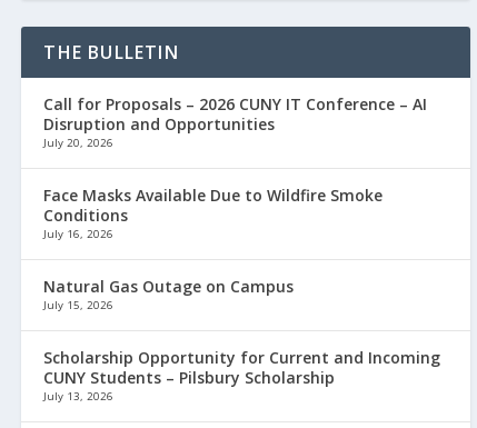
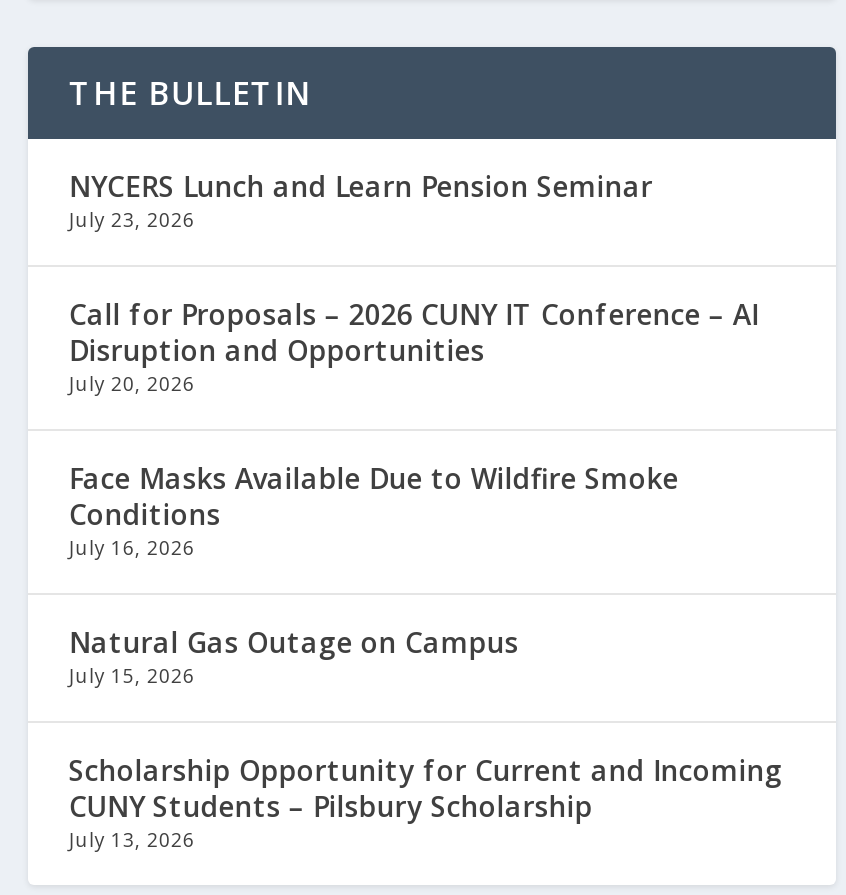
+ NYCERS Lunch and Learn Pension Seminar
+ July 23, 2026
